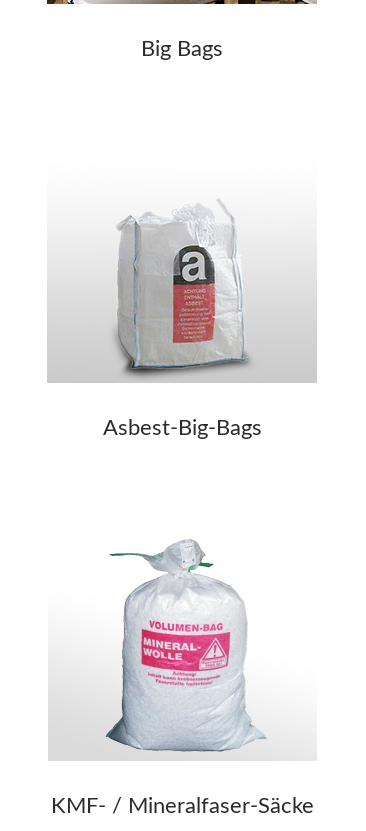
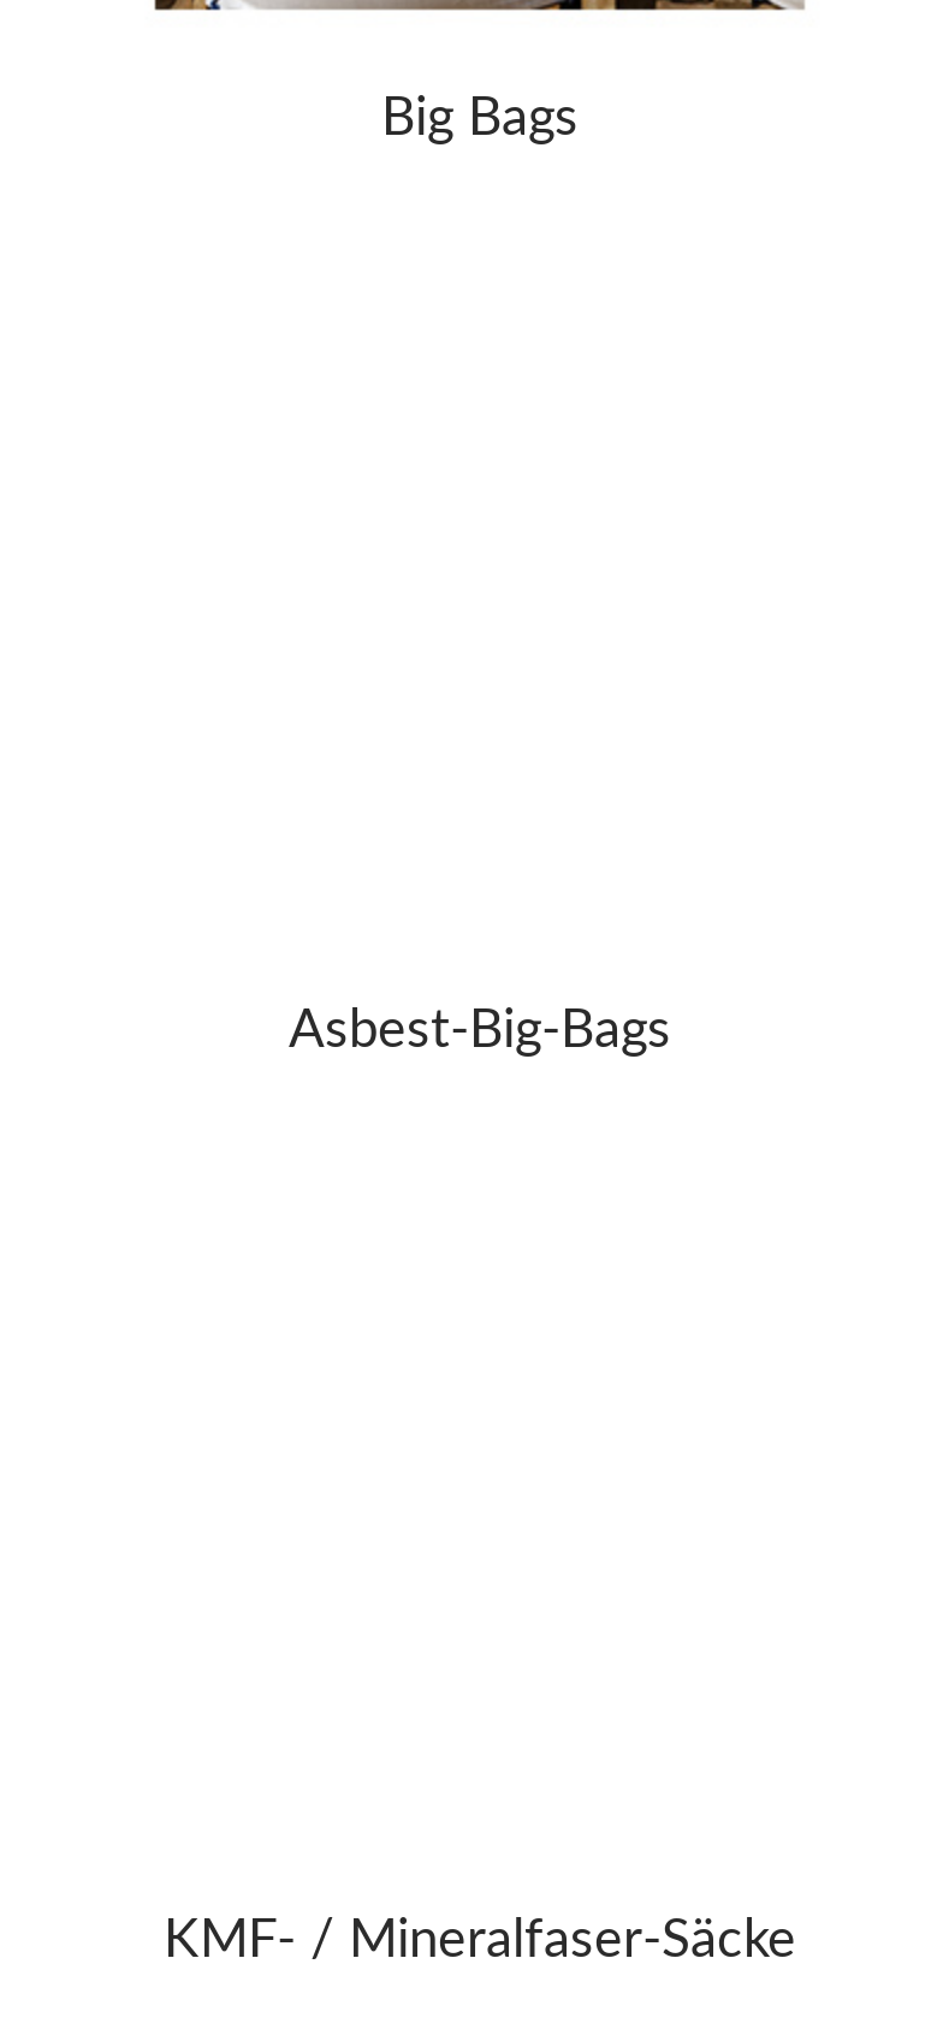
- [image]

- [image]
